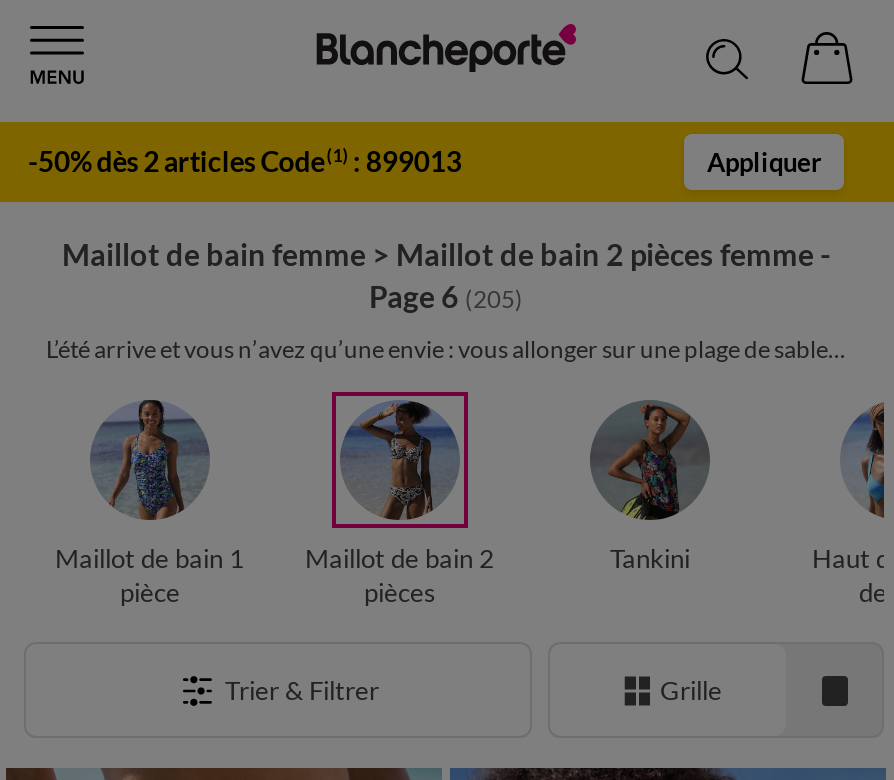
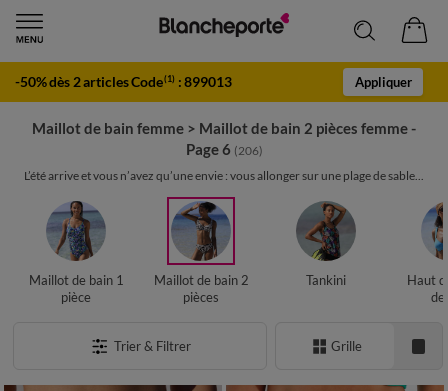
- Page 6 (205)
+ Page 6 (206)
